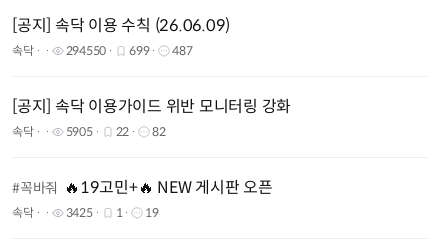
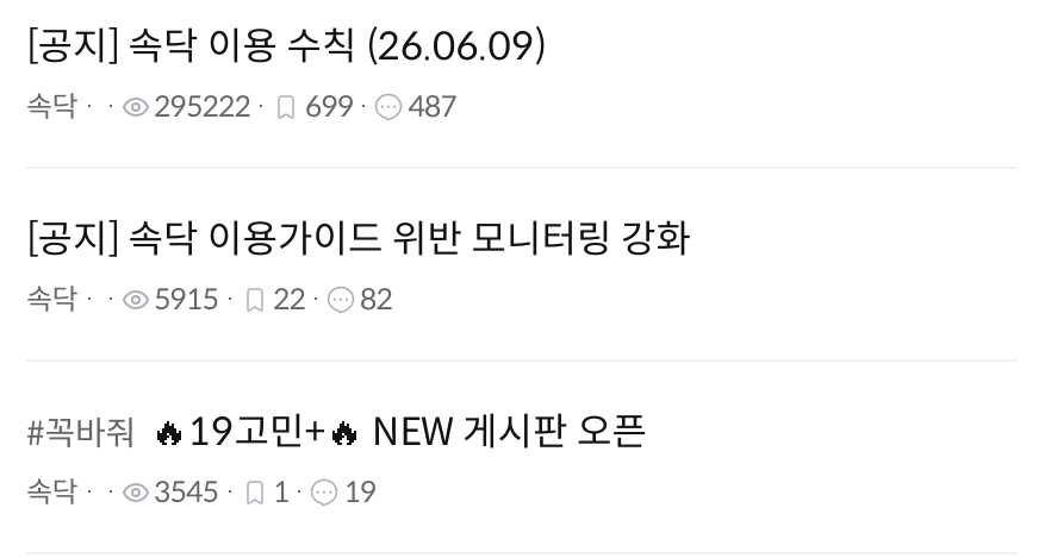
- 294550 699 487
+ 295222 699 487

- 5905 22 82
+ 5915 22 82

- 3425 1 19
+ 3545 1 19
